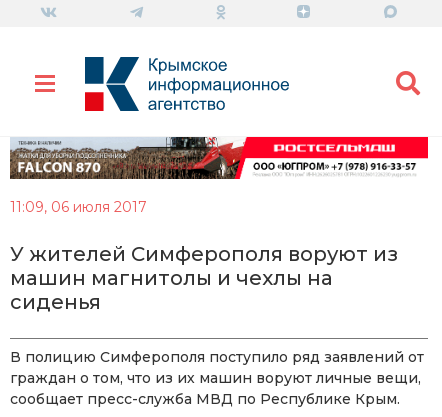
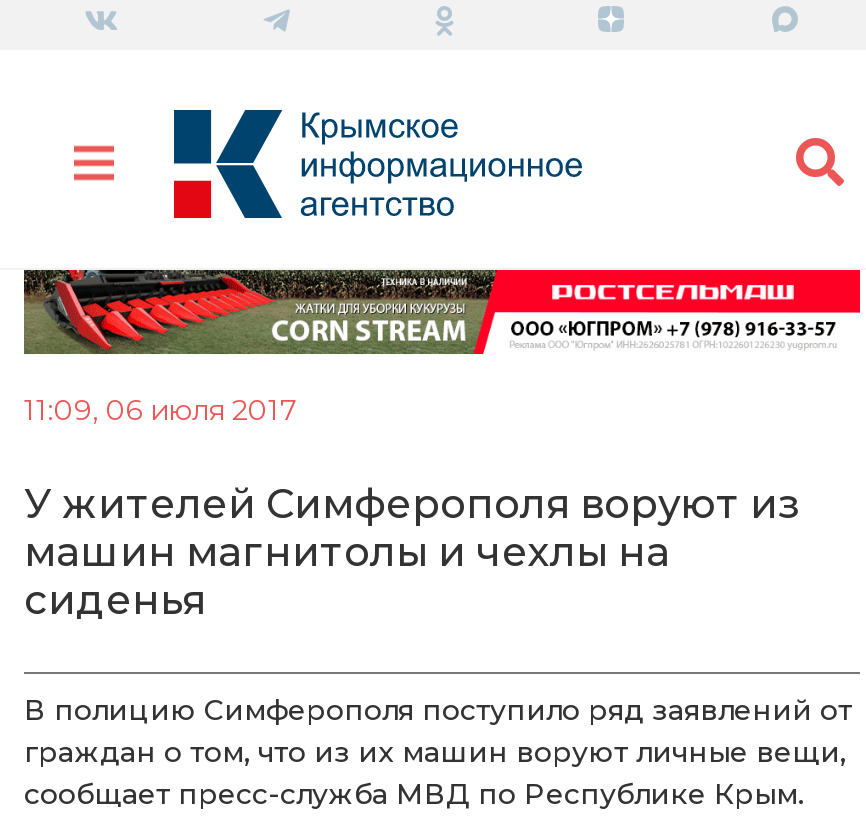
- [image]
+ [image]
